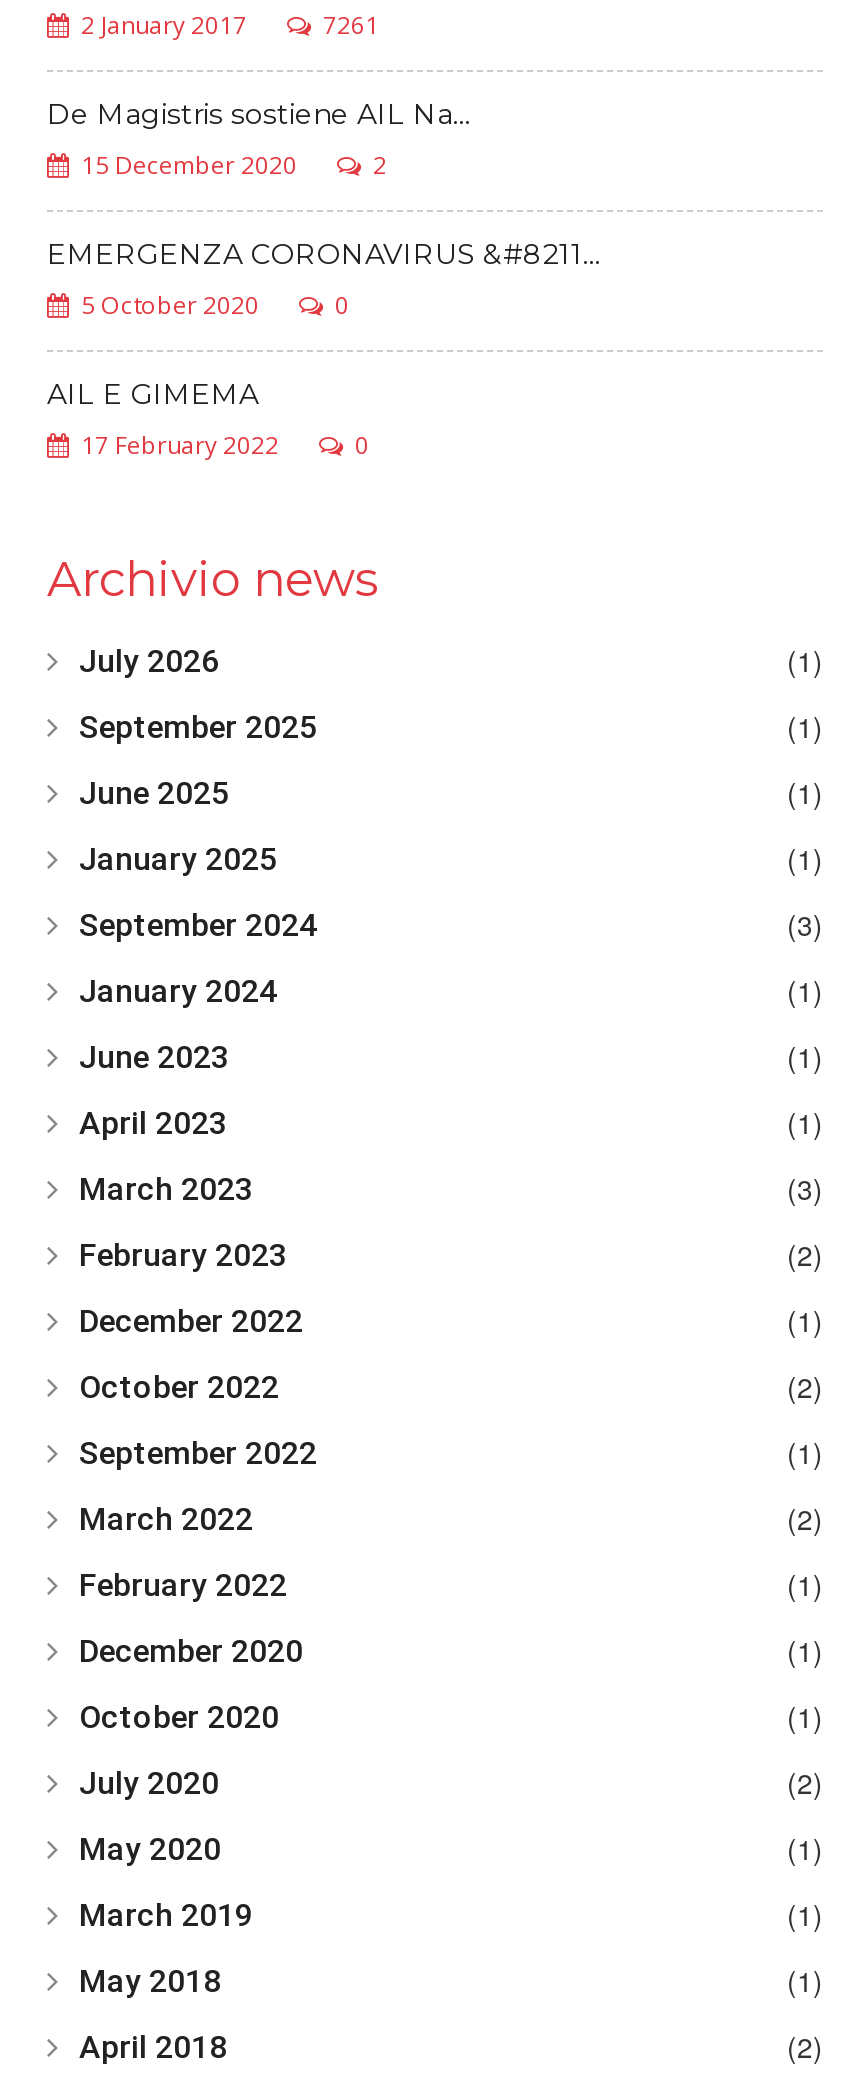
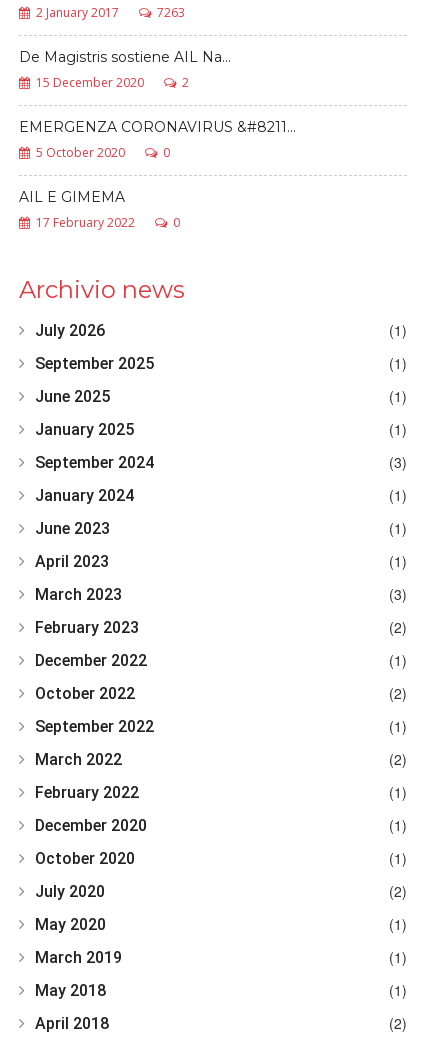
- 7261
+ 7263
